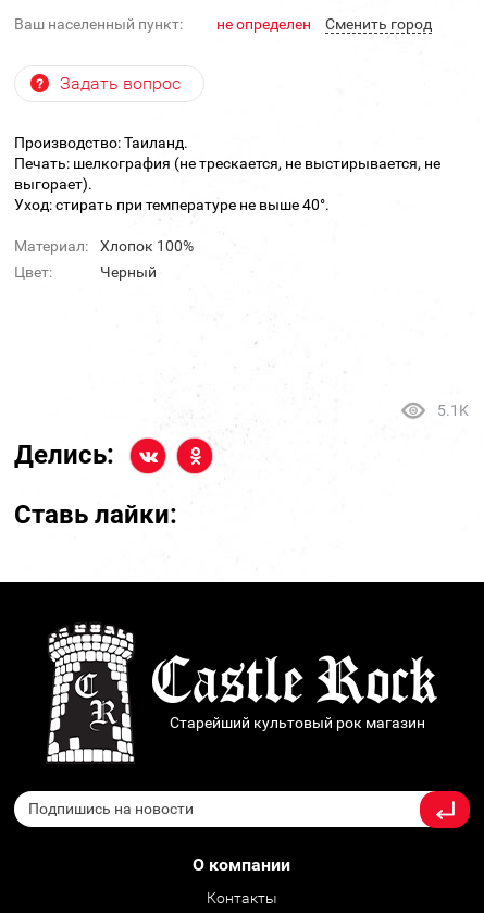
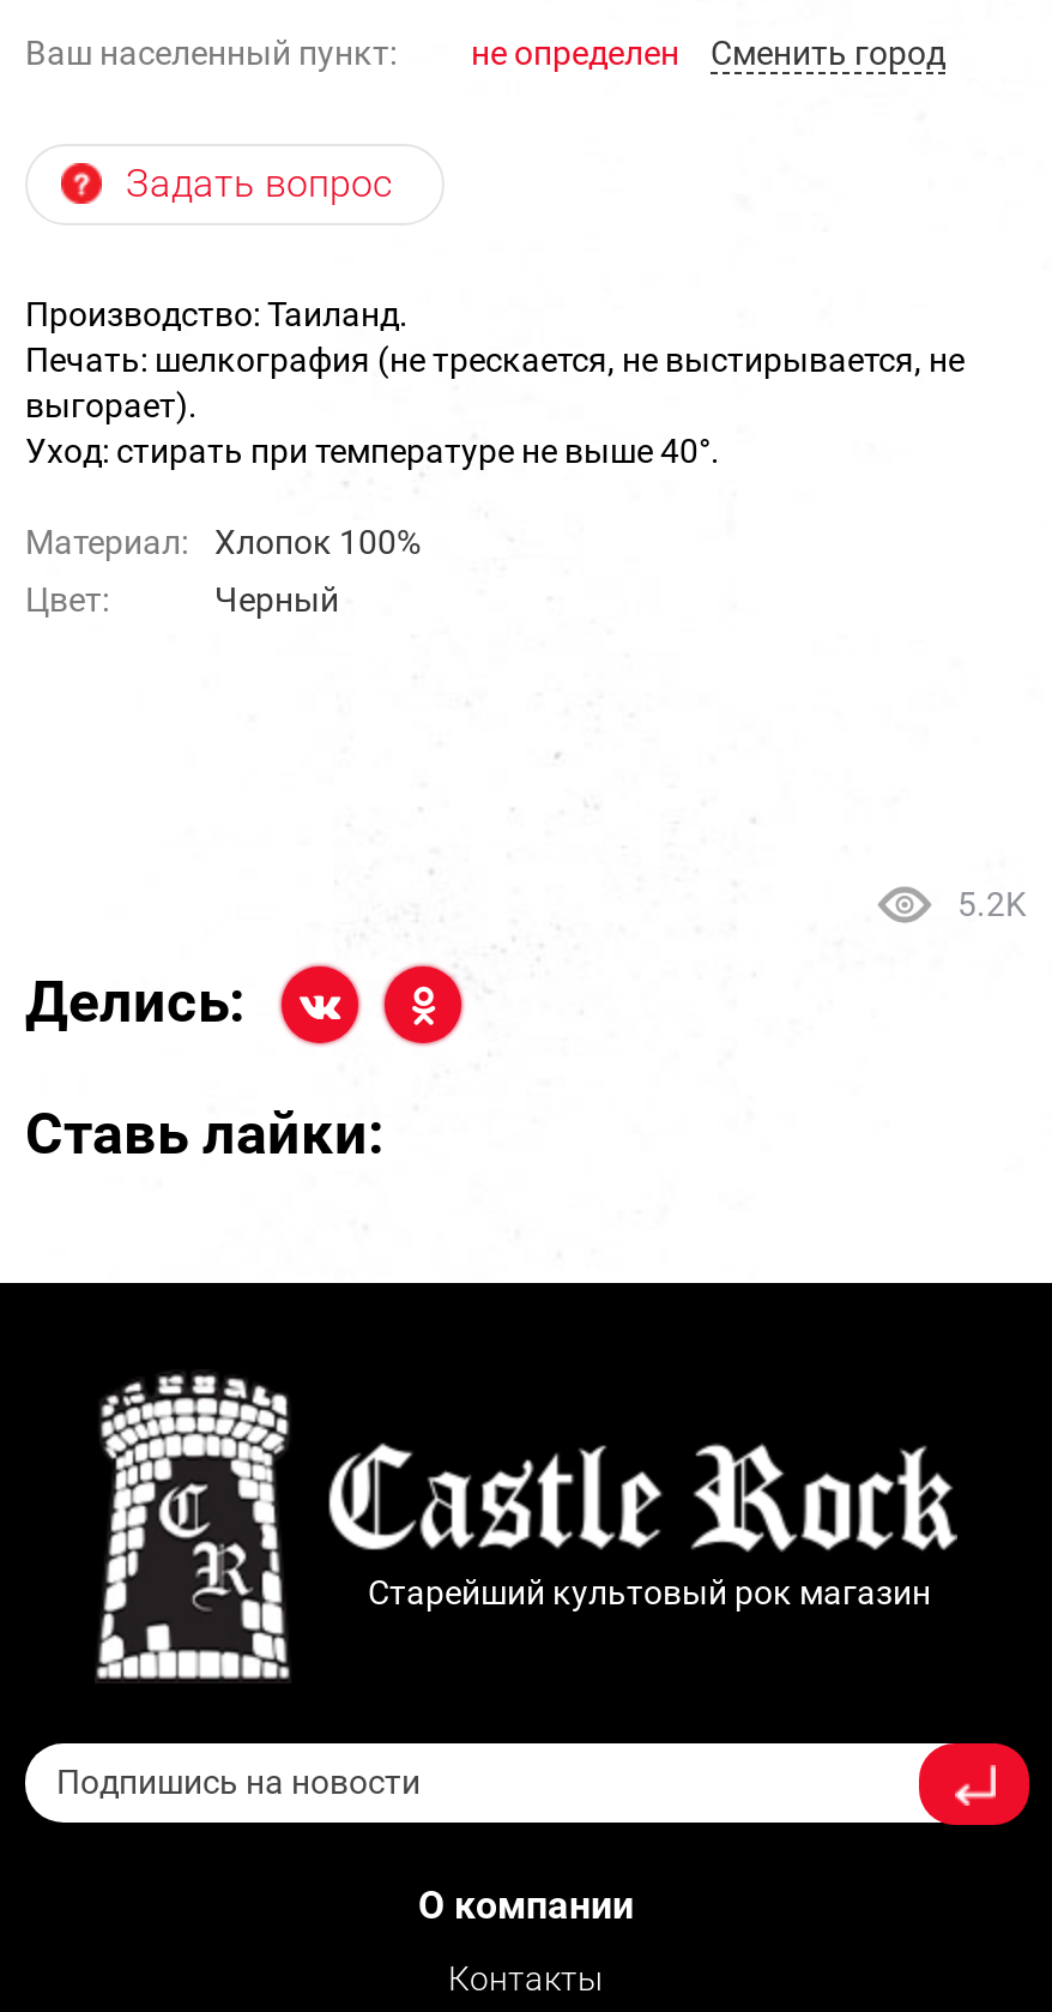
- 5.1K
+ 5.2K
